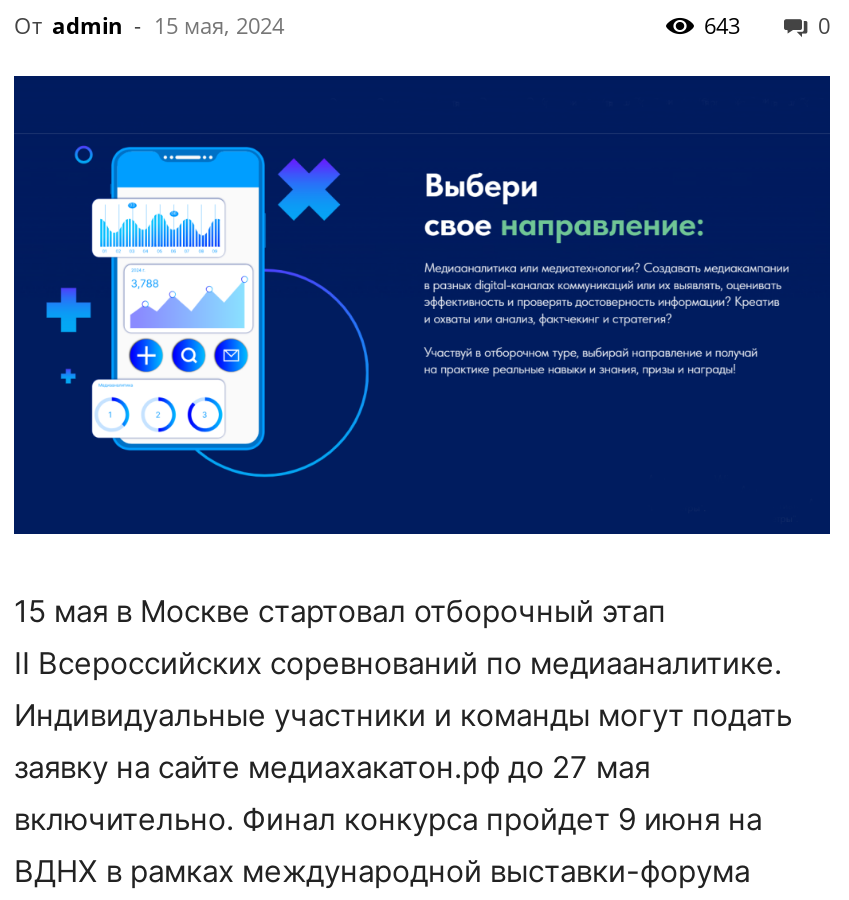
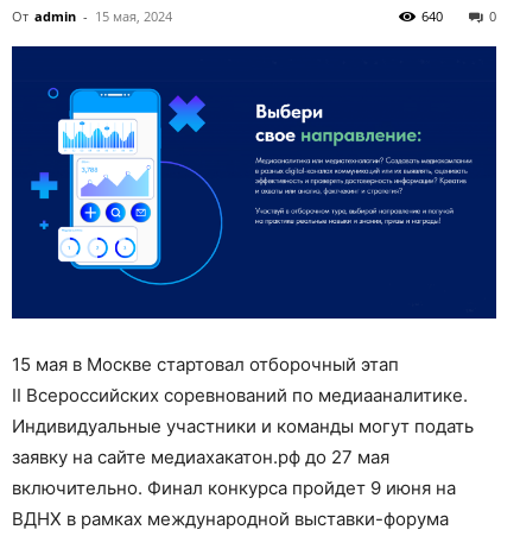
- 643
+ 640
